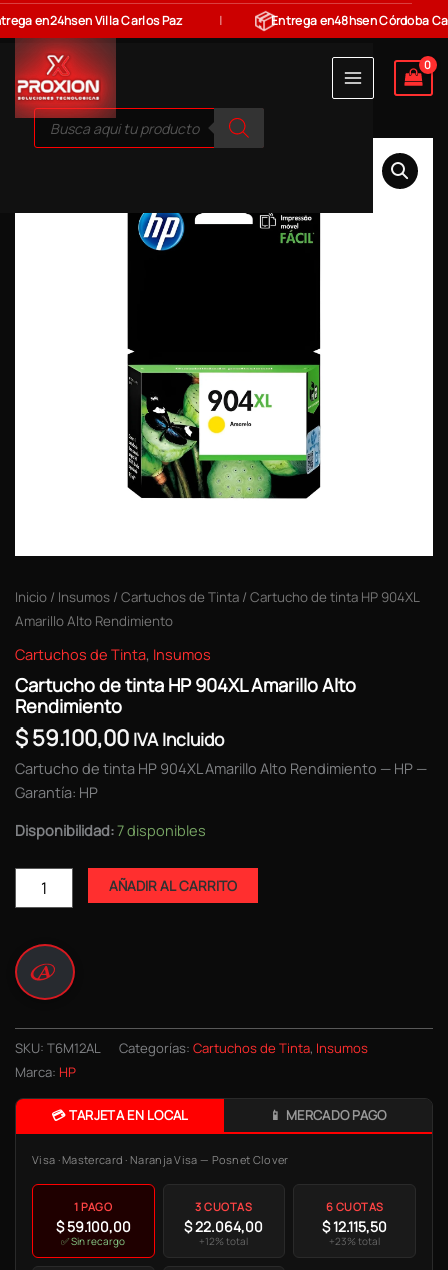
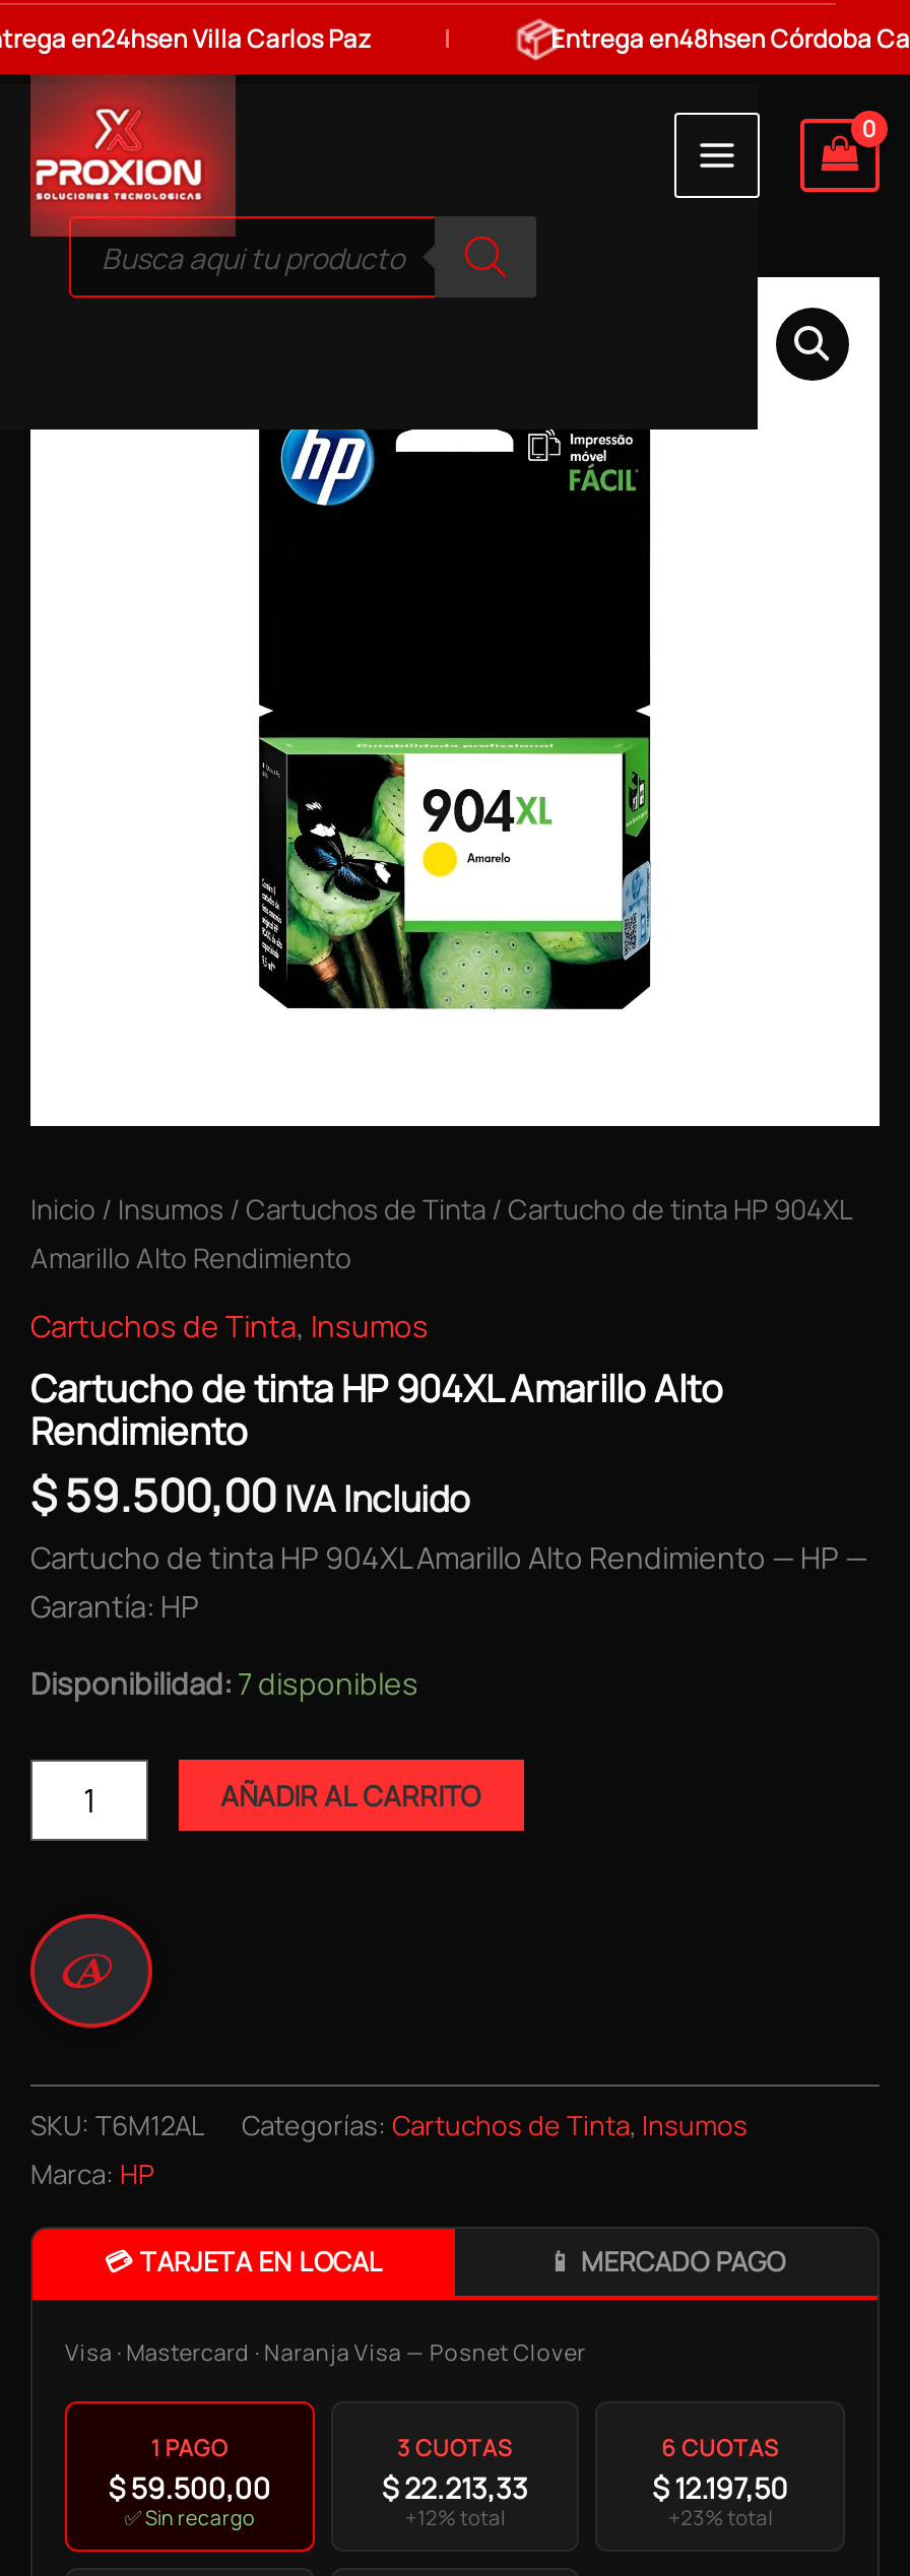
- $59.100,00 IVA Incluido
+ $59.500,00 IVA Incluido

- $59.100,00
+ $59.500,00

- $22.064,00
+ $22.213,33

- $12.115,50
+ $12.197,50
